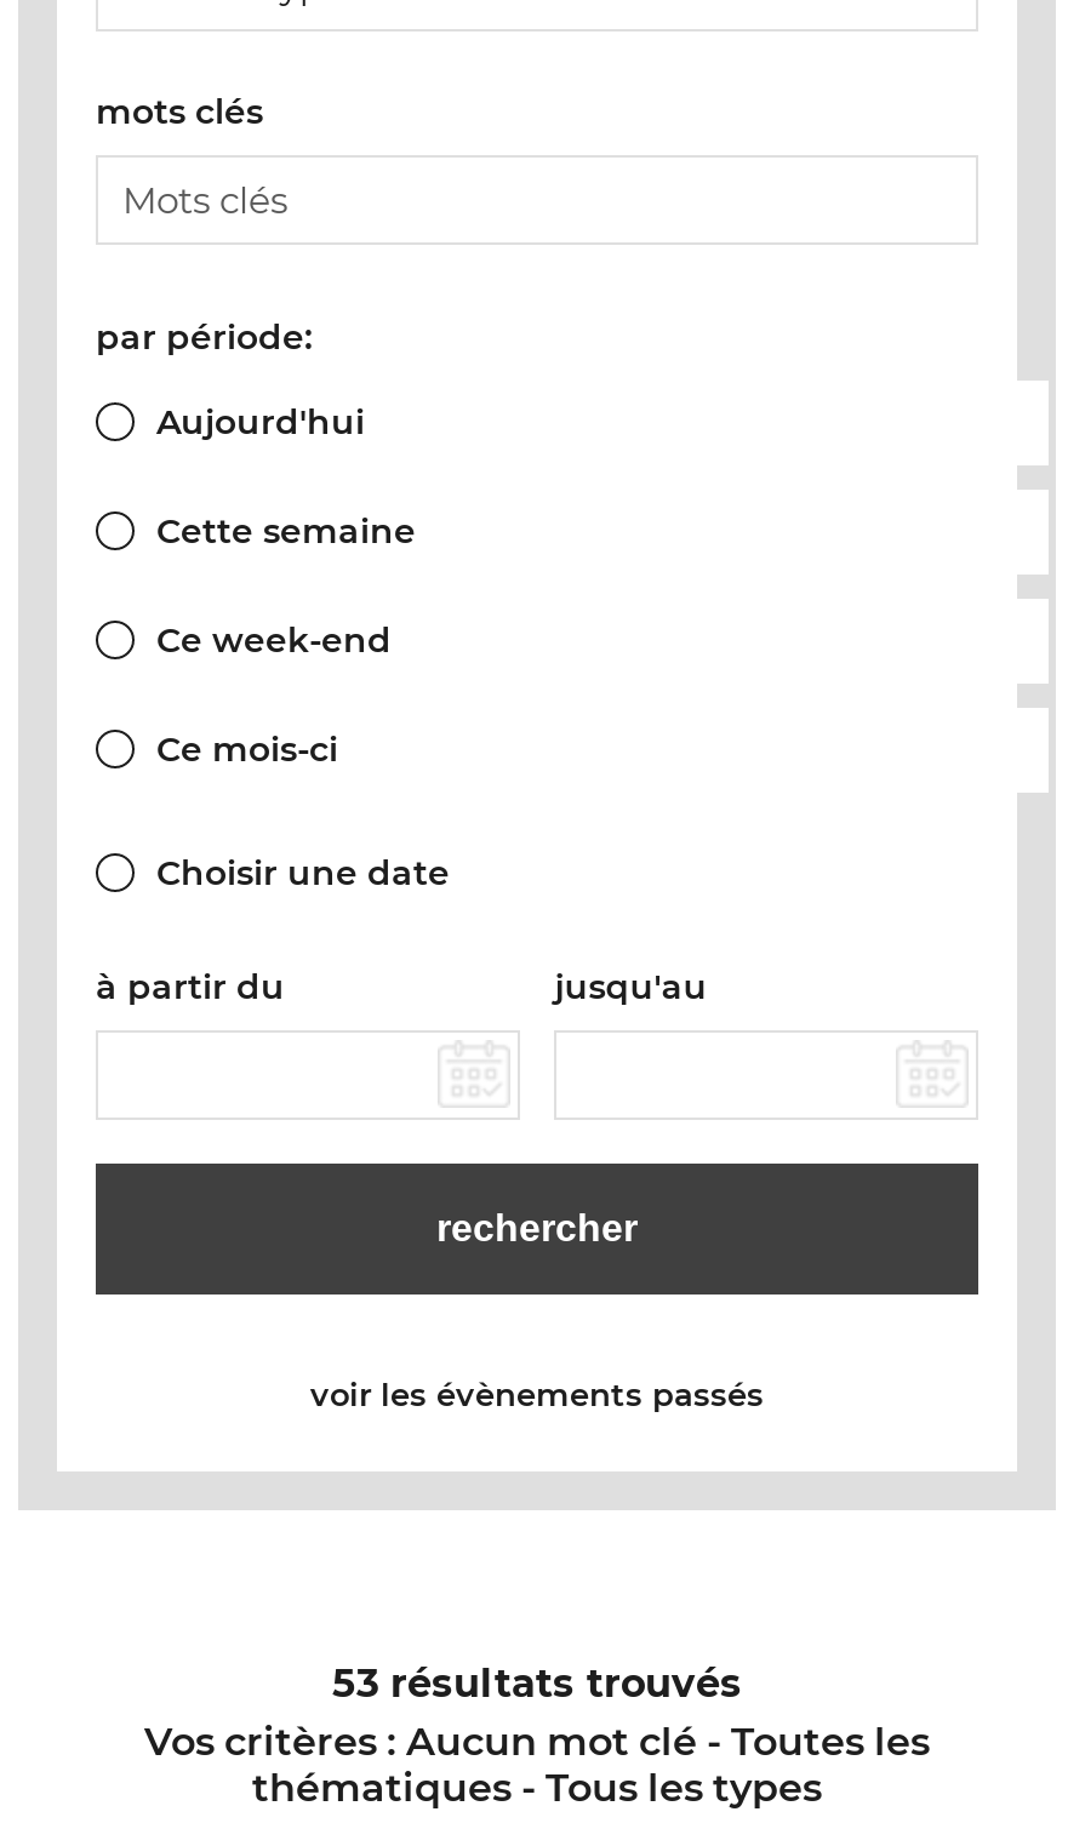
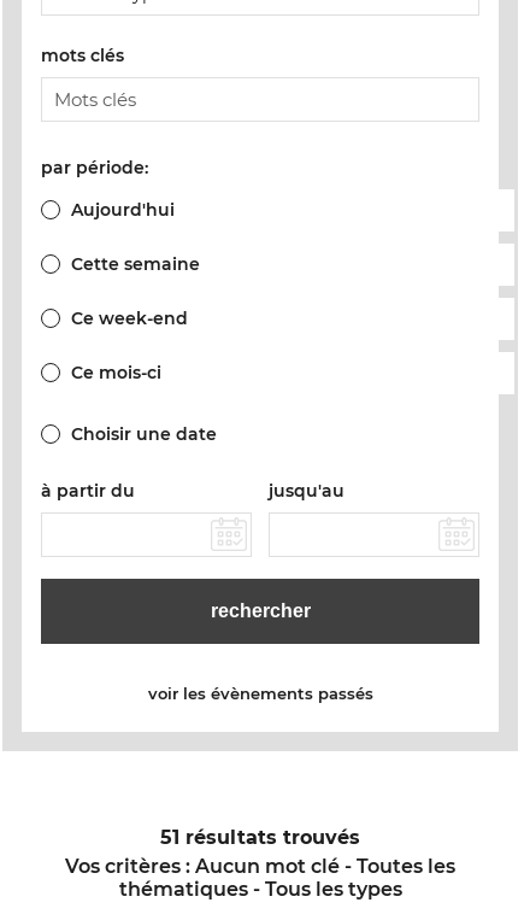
- 53 résultats trouvés
+ 51 résultats trouvés
